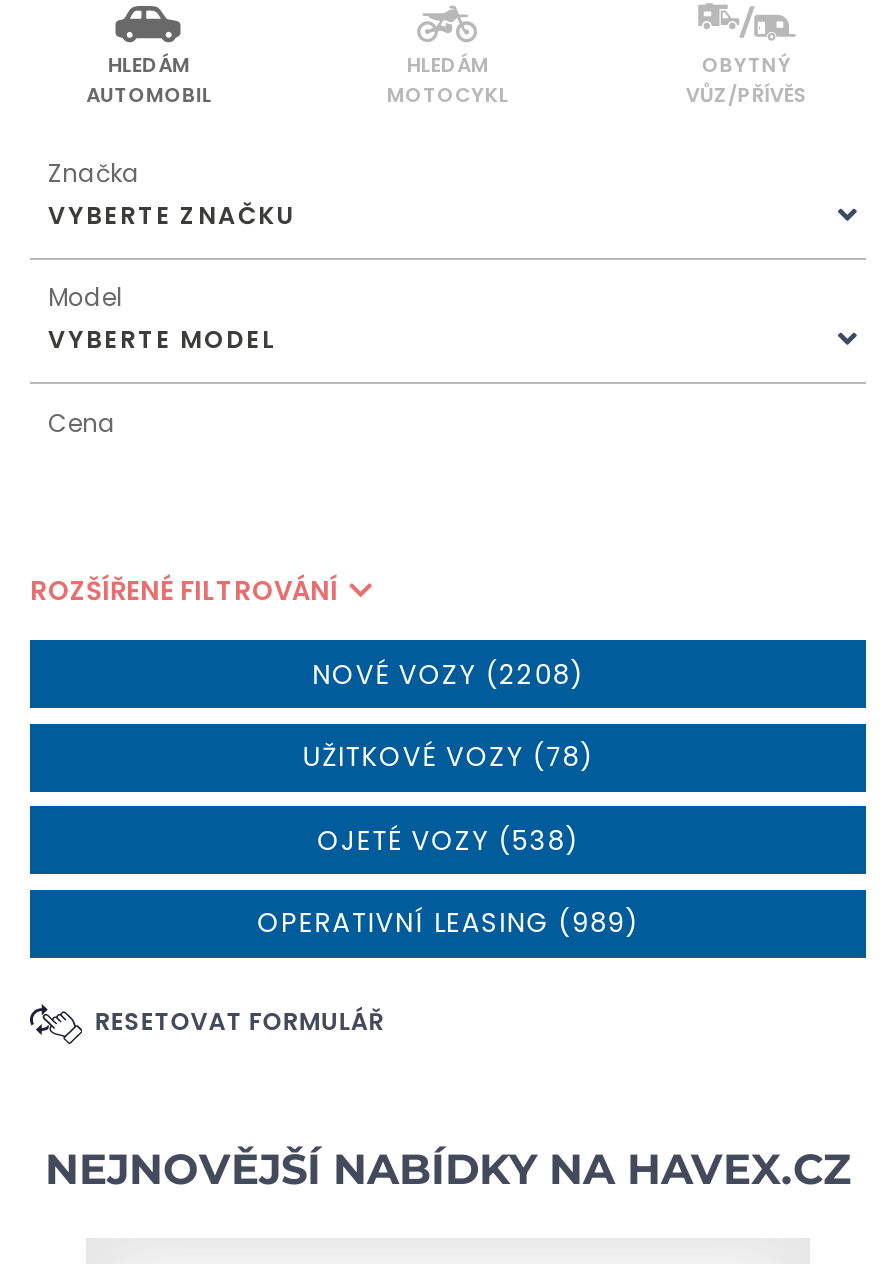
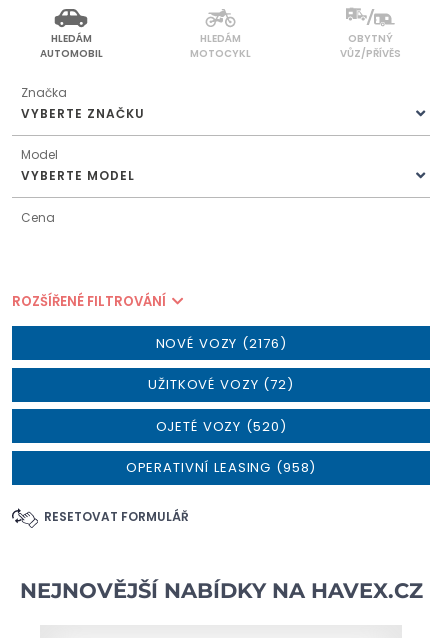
- NOVÉ VOZY (2208)
+ NOVÉ VOZY (2176)

- UŽITKOVÉ VOZY (78)
+ UŽITKOVÉ VOZY (72)

- OJETÉ VOZY (538)
+ OJETÉ VOZY (520)

- OPERATIVNÍ LEASING (989)
+ OPERATIVNÍ LEASING (958)
